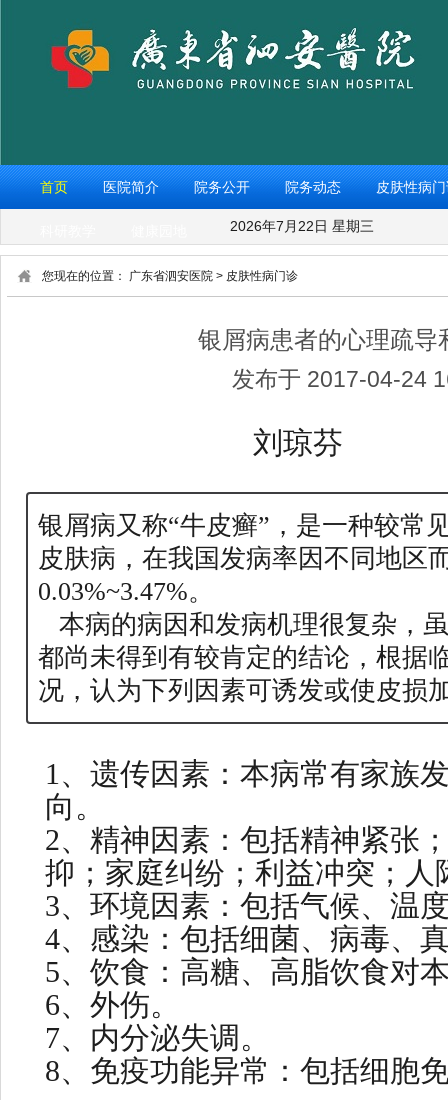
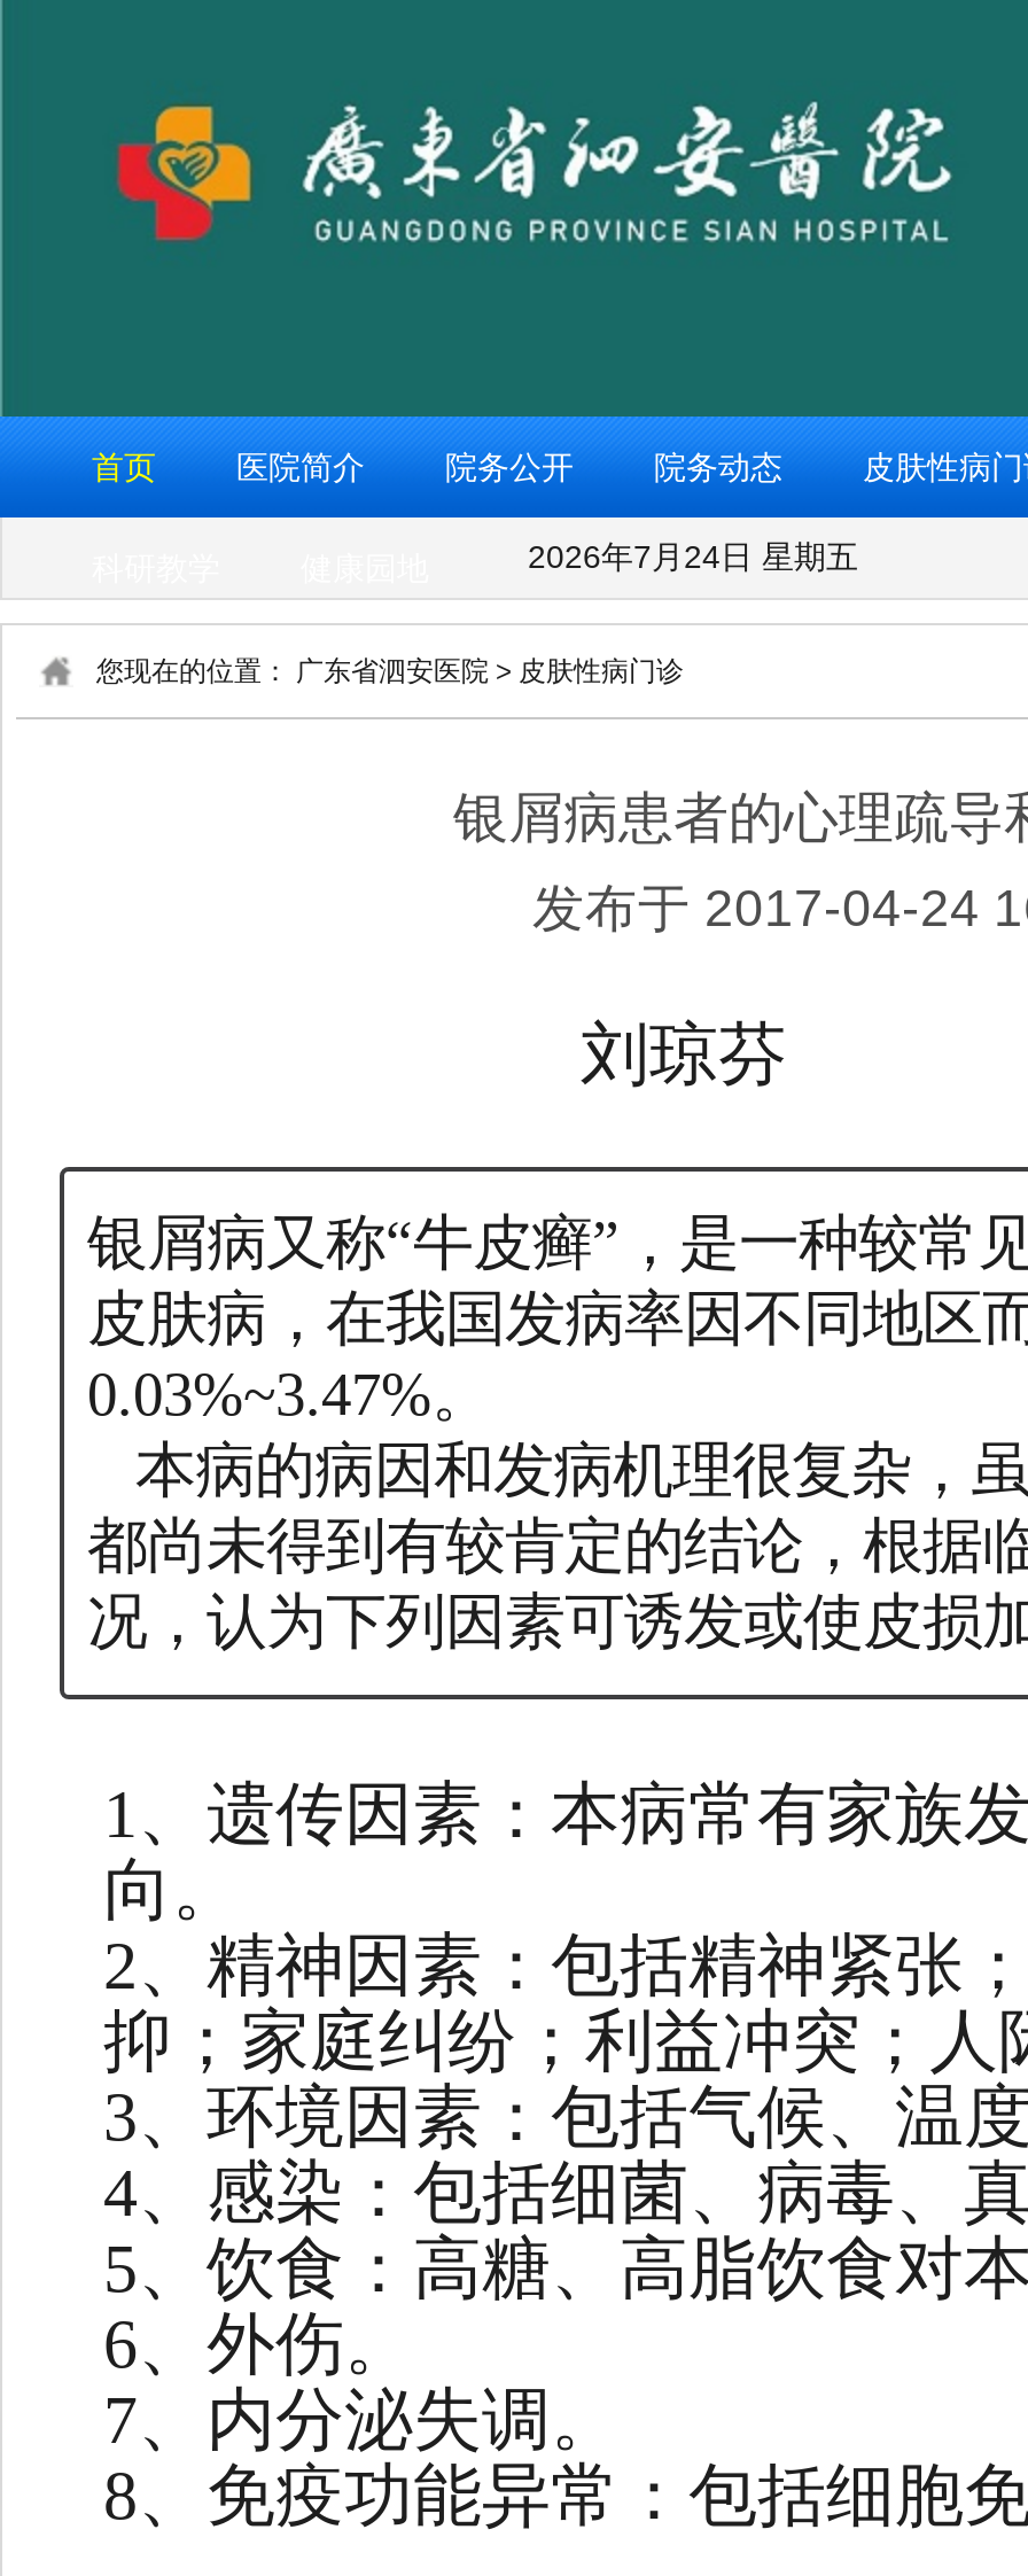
- 2026年7月22日 星期三
+ 2026年7月24日 星期五
